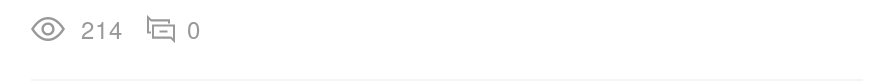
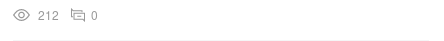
- 214 0
+ 212 0
